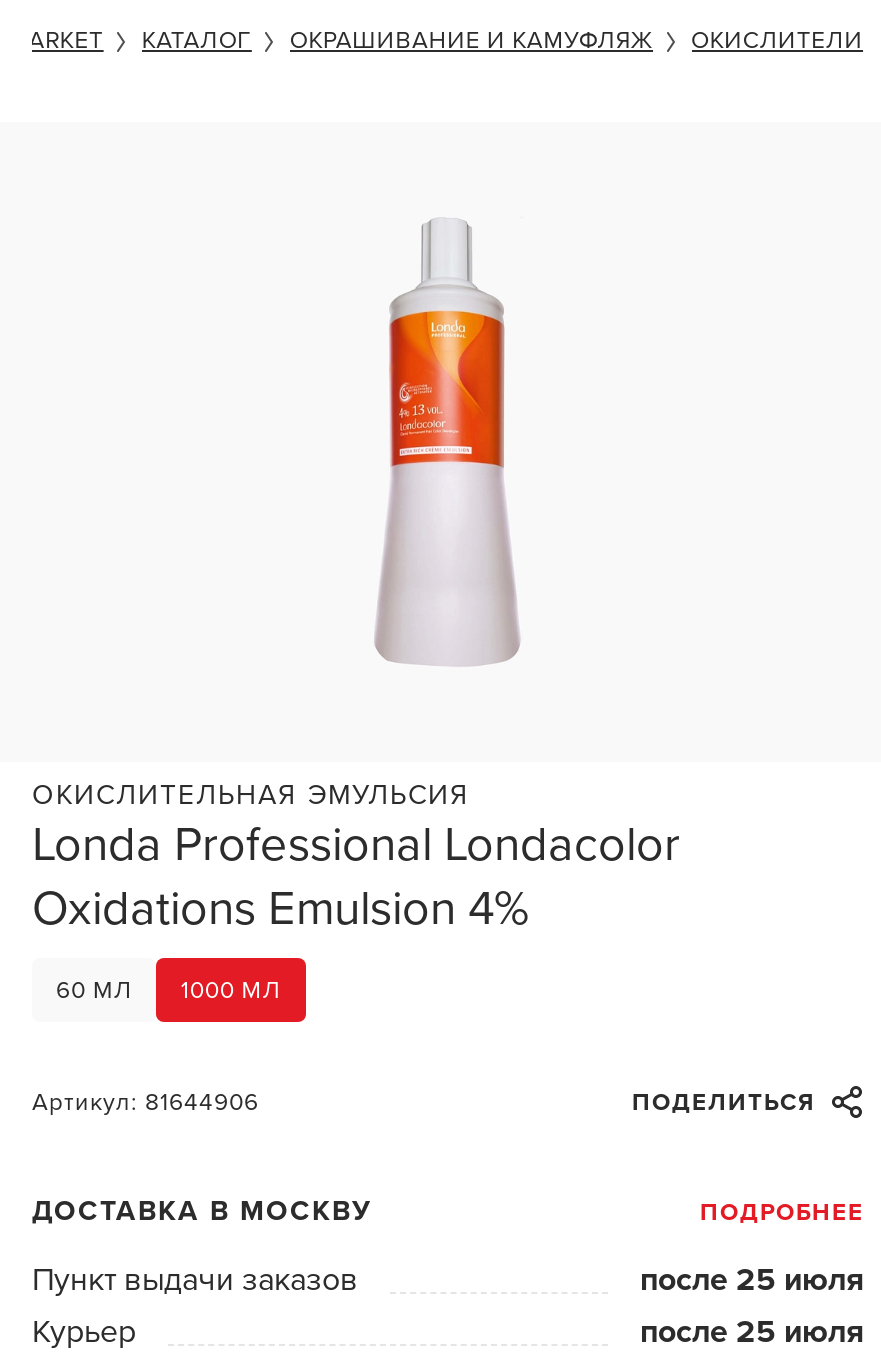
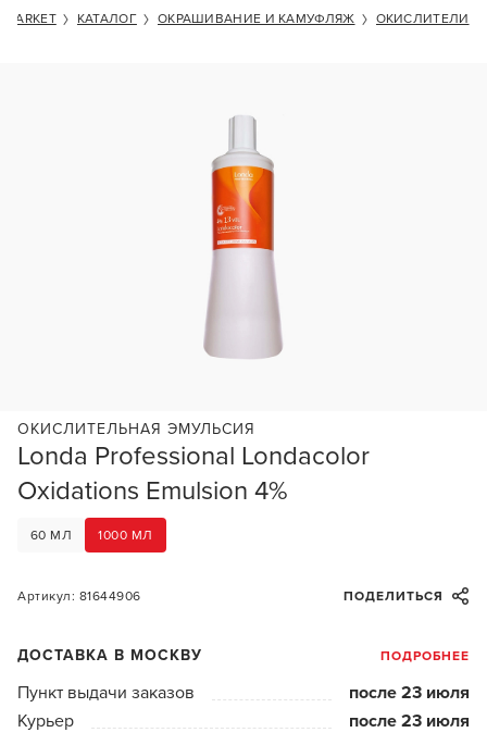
- после 25 июля
+ после 23 июля

- после 25 июля
+ после 23 июля
